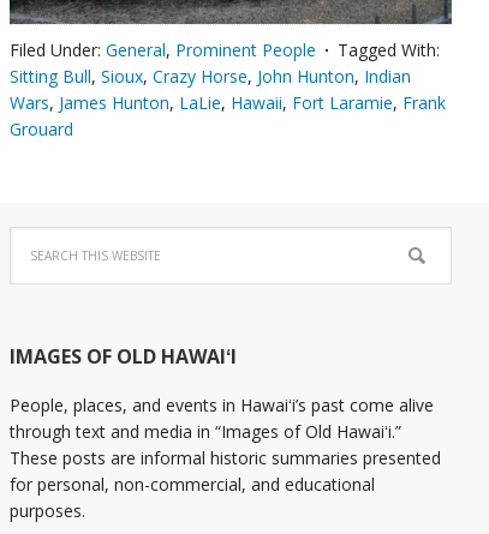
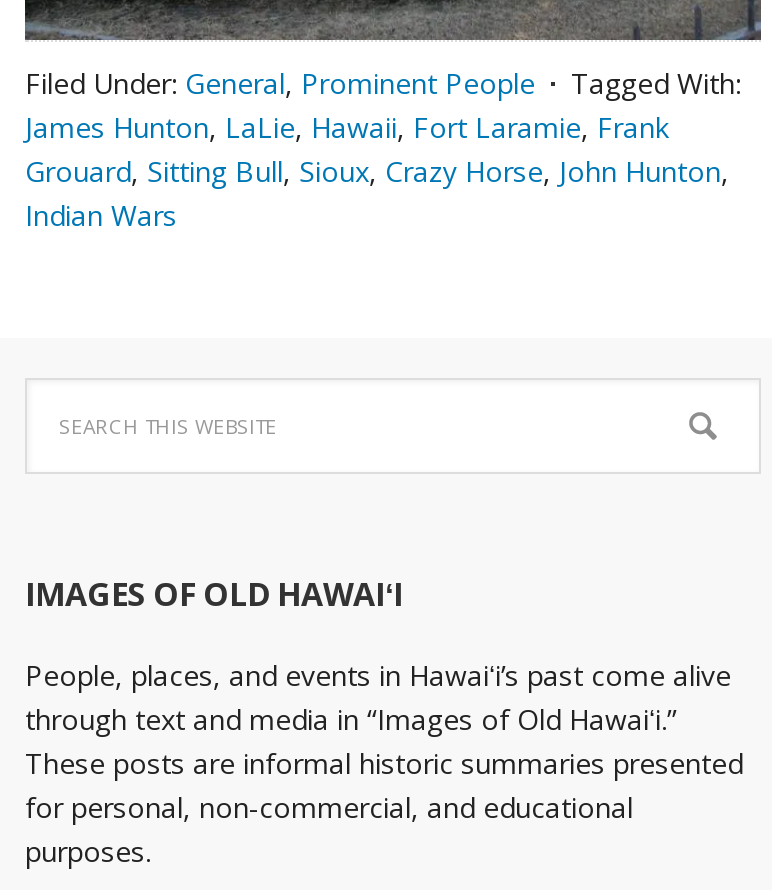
- Sitting Bull, Sioux, Crazy Horse, John Hunton, Indian
- Wars, James Hunton, LaLie, Hawaii, Fort Laramie, Frank
- Grouard
+ James Hunton, LaLie, Hawaii, Fort Laramie, Frank
+ Grouard, Sitting Bull, Sioux, Crazy Horse, John Hunton,
+ Indian Wars
